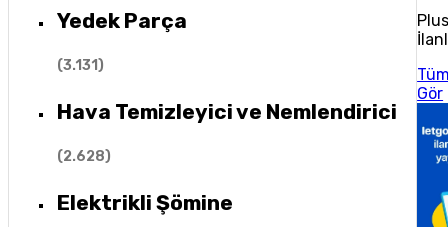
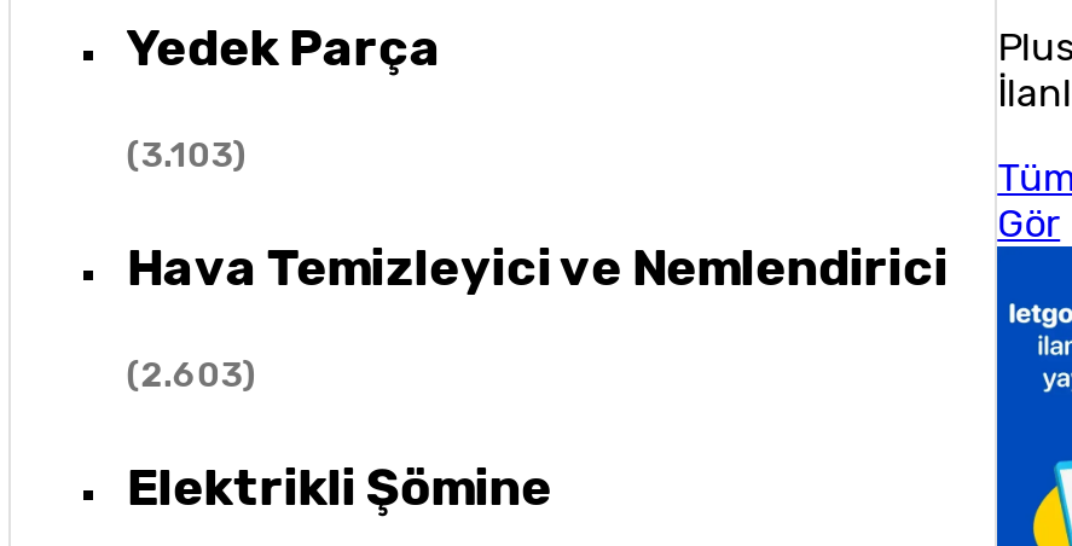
- (3.131)
+ (3.103)

- (2.628)
+ (2.603)
